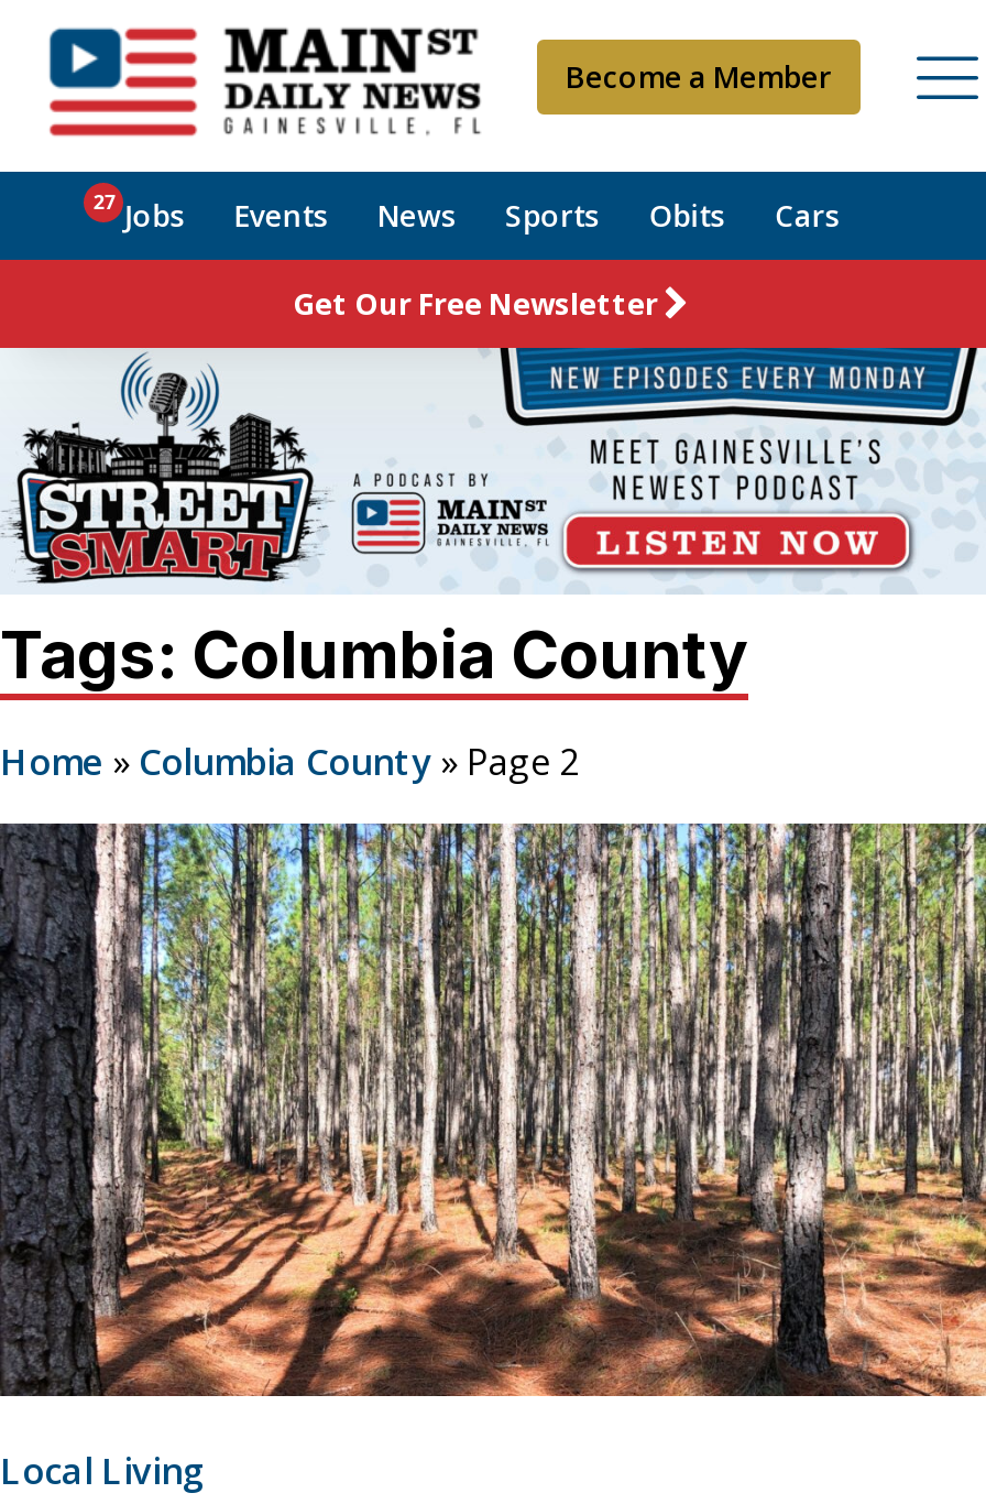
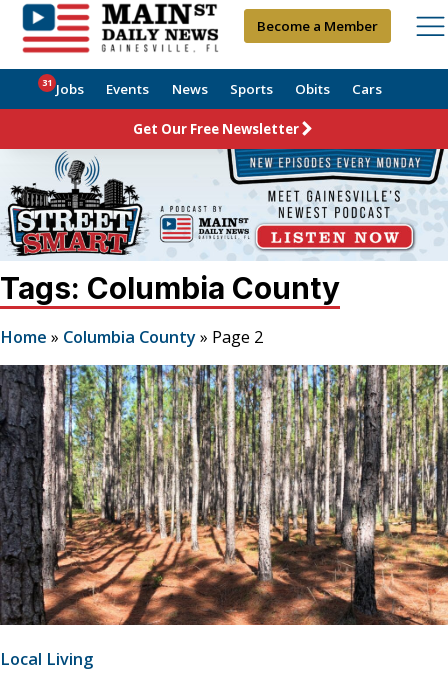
- 27 Jobs Events News Sports Obits Cars
+ 31 Jobs Events News Sports Obits Cars
